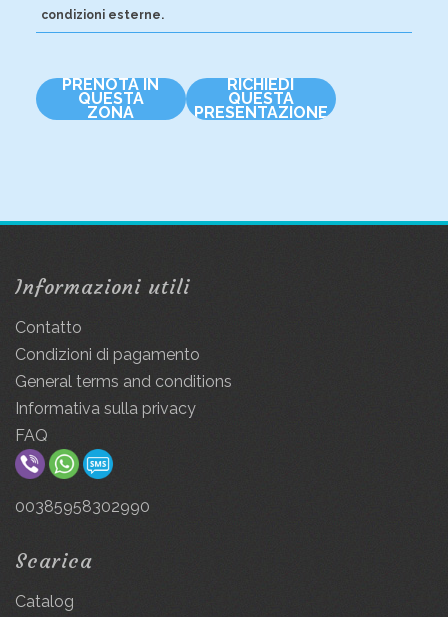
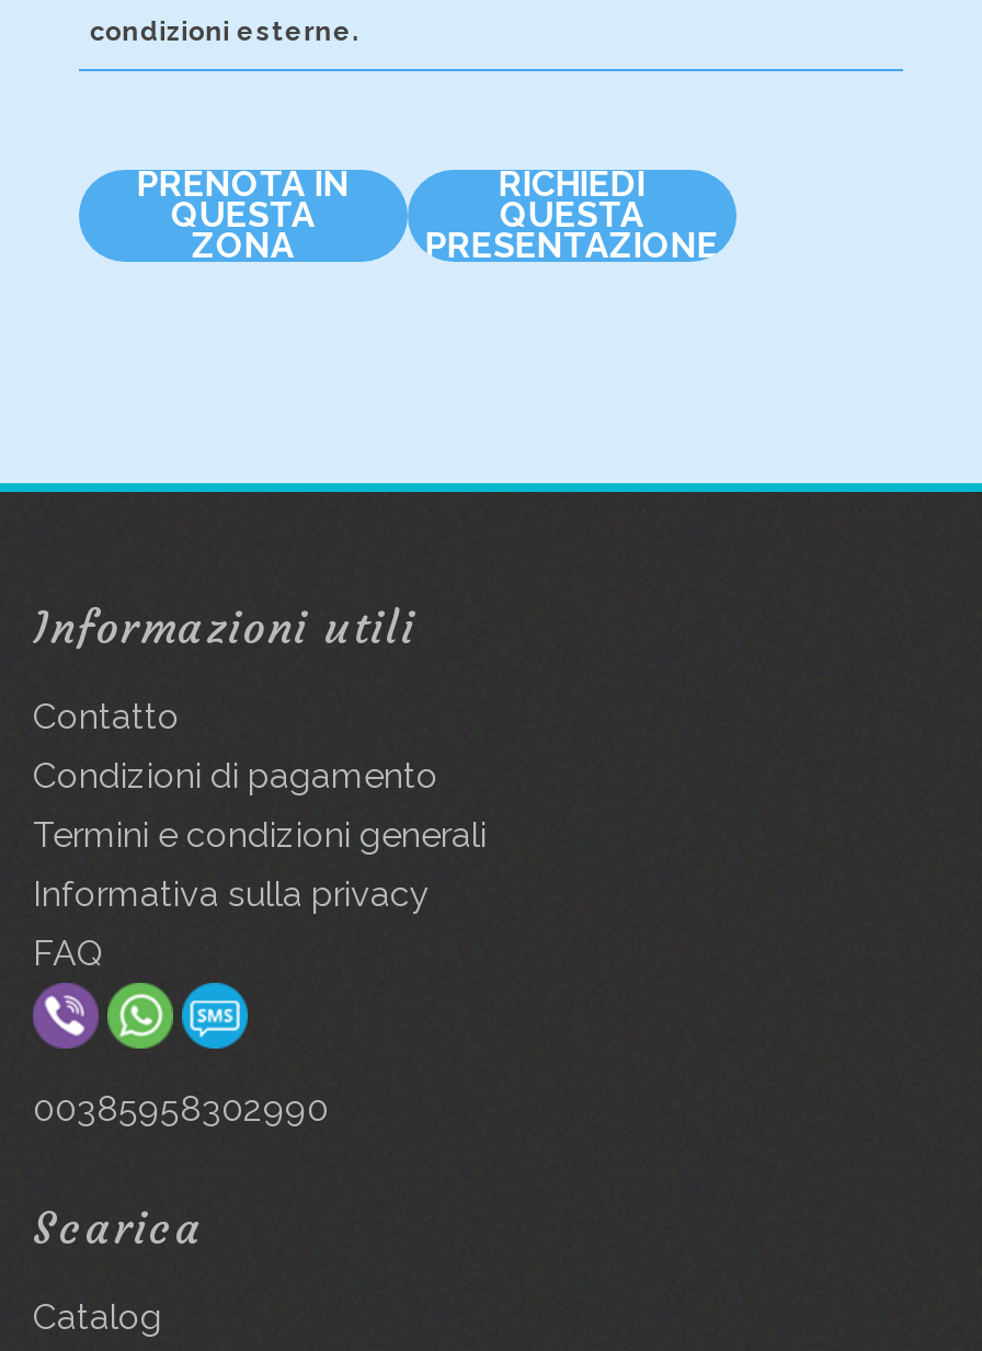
- General terms and conditions
+ Termini e condizioni generali
